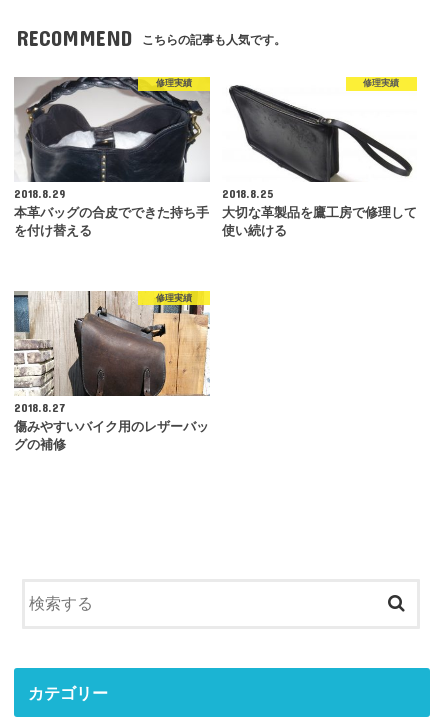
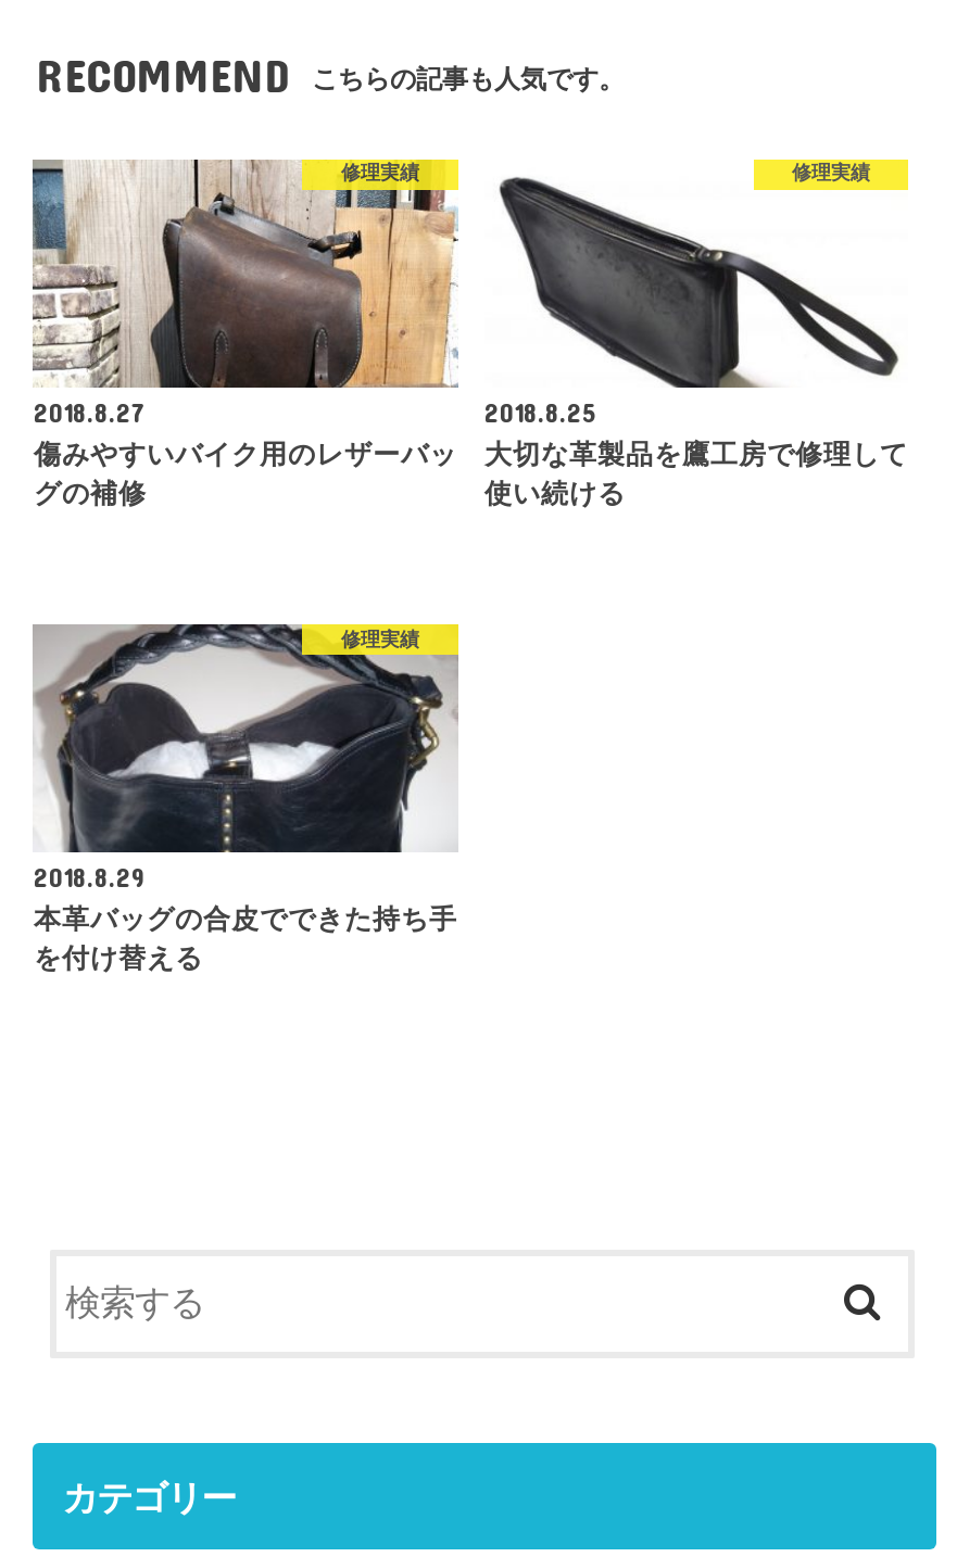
moved down: [image] | 2018.8.29 | 本革バッグの合皮でできた持ち手 | を付け替える

moved up: [image] | 2018.8.27 | 傷みやすいバイク用のレザーバッ | グの補修
